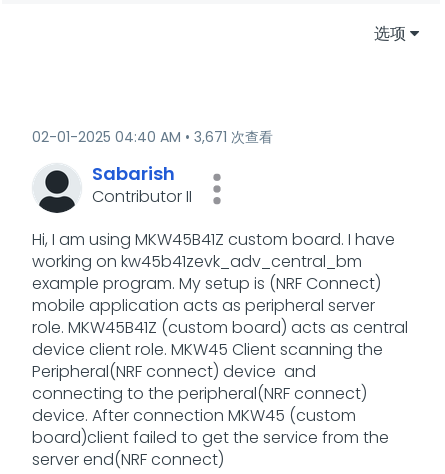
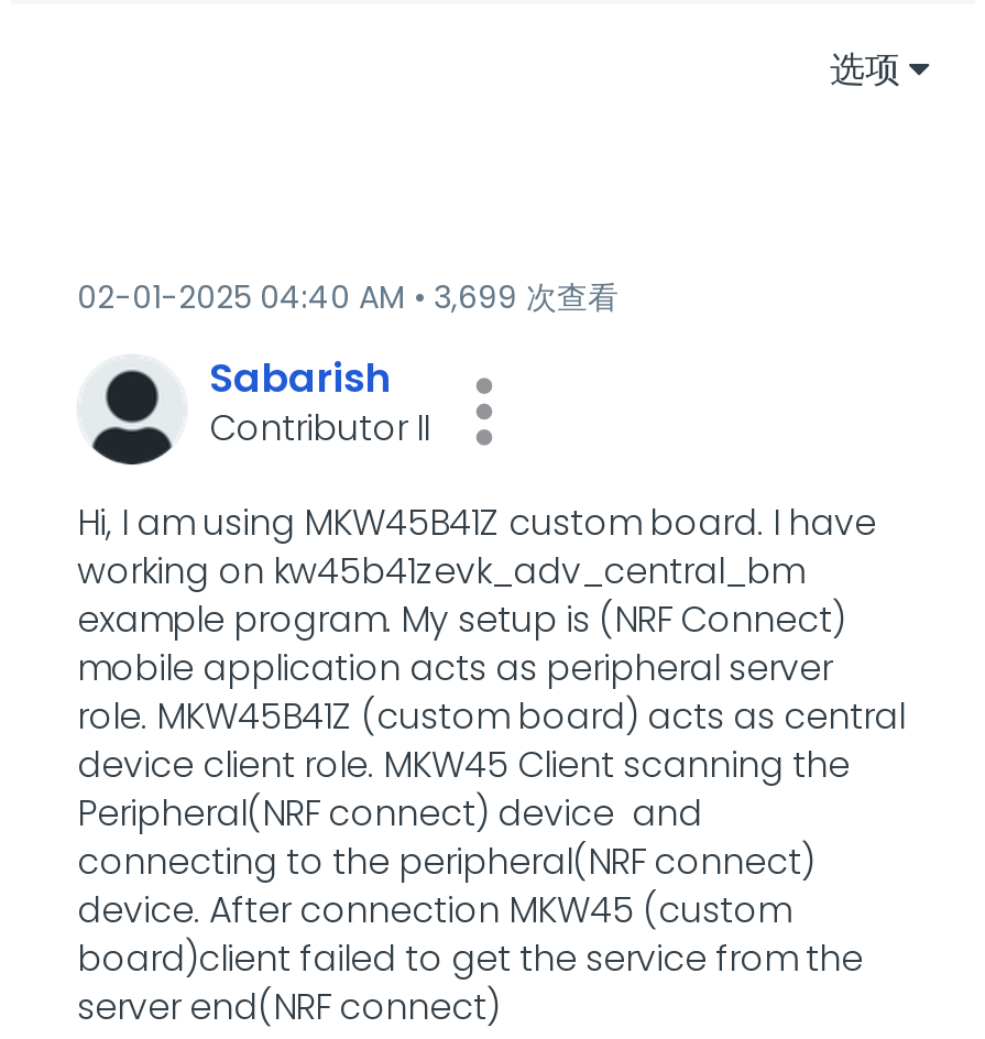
- 02-01-2025 04:40 AM 3,671 次查看
+ 02-01-2025 04:40 AM 3,699 次查看
